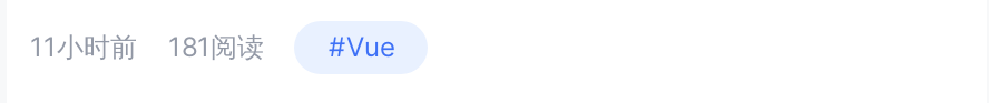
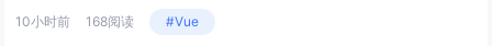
- 11小时前
- 181阅读
+ 10小时前
+ 168阅读
